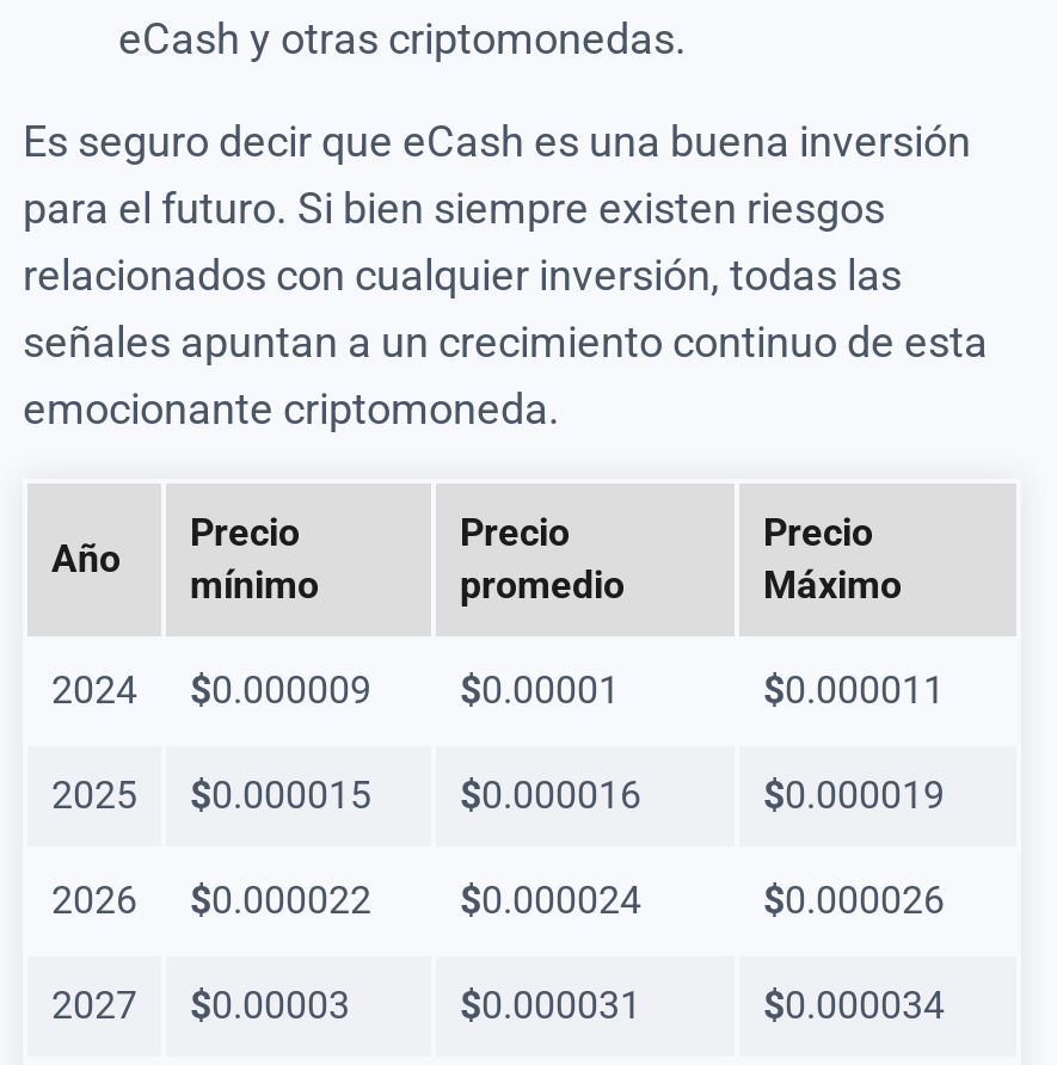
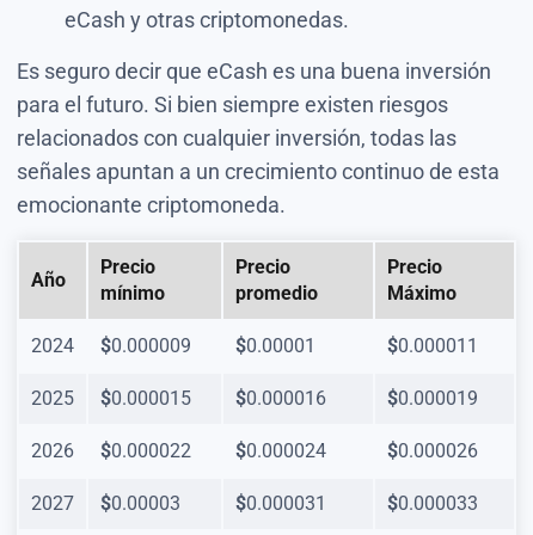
- $0.000034
+ $0.000033
